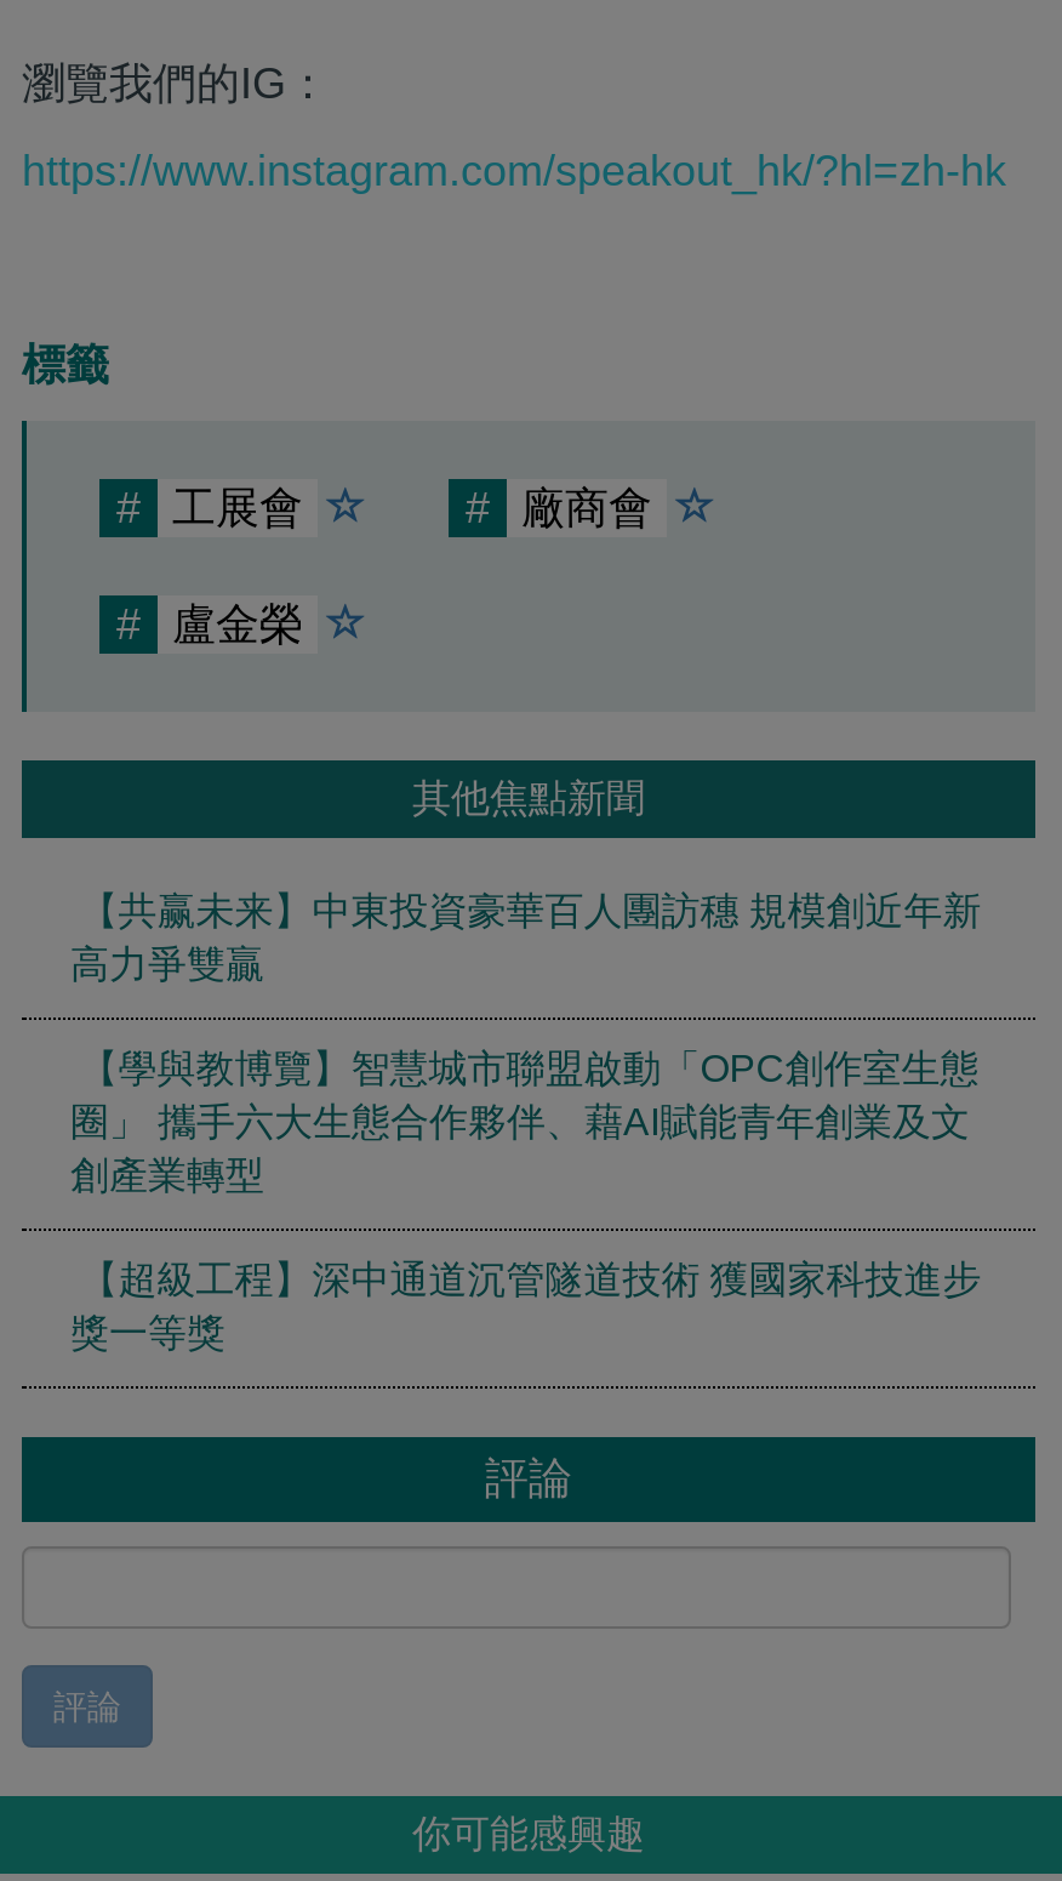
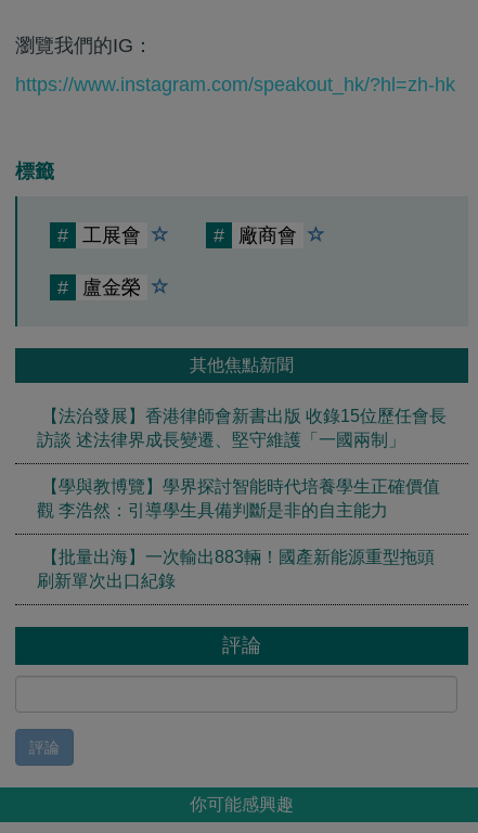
- 【共赢未来】中東投資豪華百人團訪穗 規模創近年新
- 高力爭雙贏
+ 【法治發展】香港律師會新書出版 收錄15位歷任會長
+ 訪談 述法律界成長變遷、堅守維護「一國兩制」

- 【學與教博覽】智慧城市聯盟啟動「OPC創作室生態
- 圈」 攜手六大生態合作夥伴、藉AI賦能青年創業及文
- 創產業轉型
+ 【學與教博覽】學界探討智能時代培養學生正確價值
+ 觀 李浩然：引導學生具備判斷是非的自主能力

- 【超級工程】深中通道沉管隧道技術 獲國家科技進步
- 獎一等獎
+ 【批量出海】一次輸出883輛！國產新能源重型拖頭
+ 刷新單次出口紀錄
